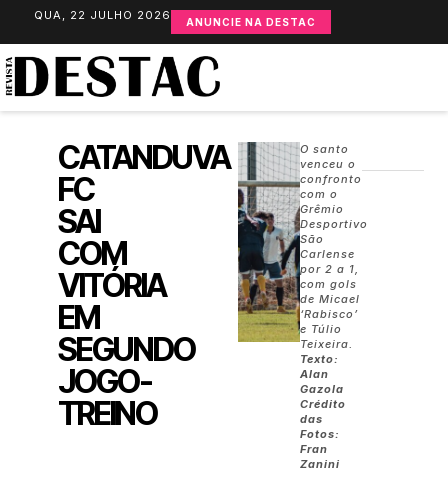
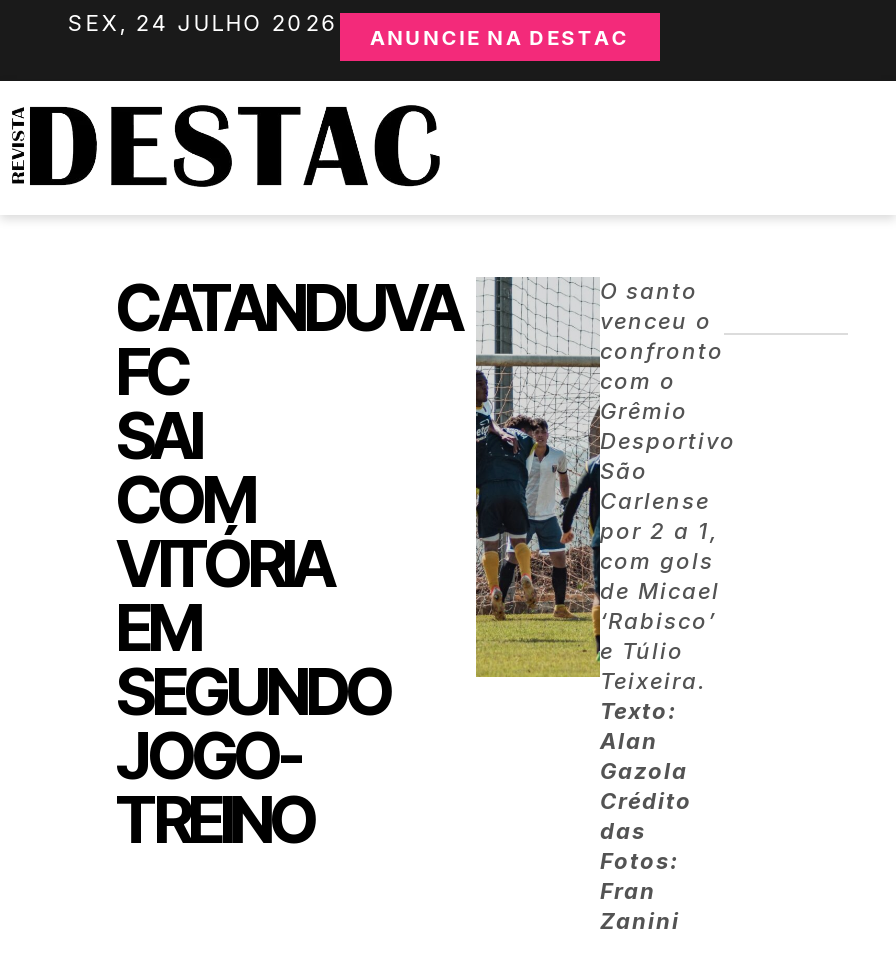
- QUA, 22 JULHO 2026 ANUNCIE NA DESTAC
+ SEX, 24 JULHO 2026 ANUNCIE NA DESTAC
